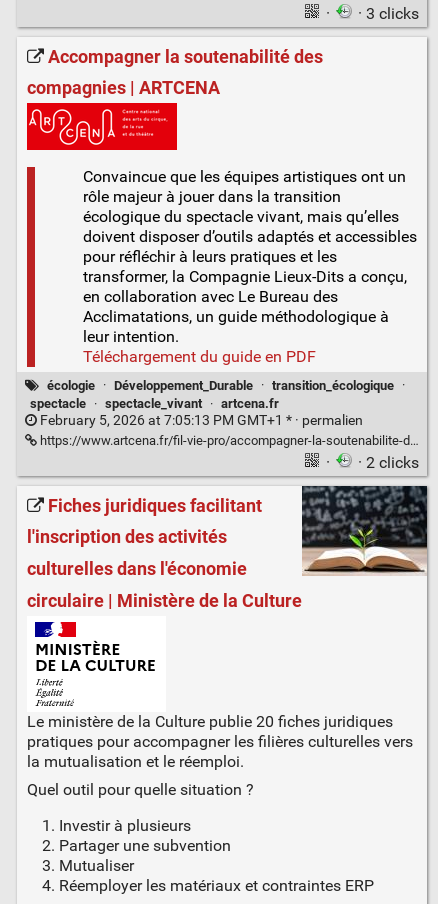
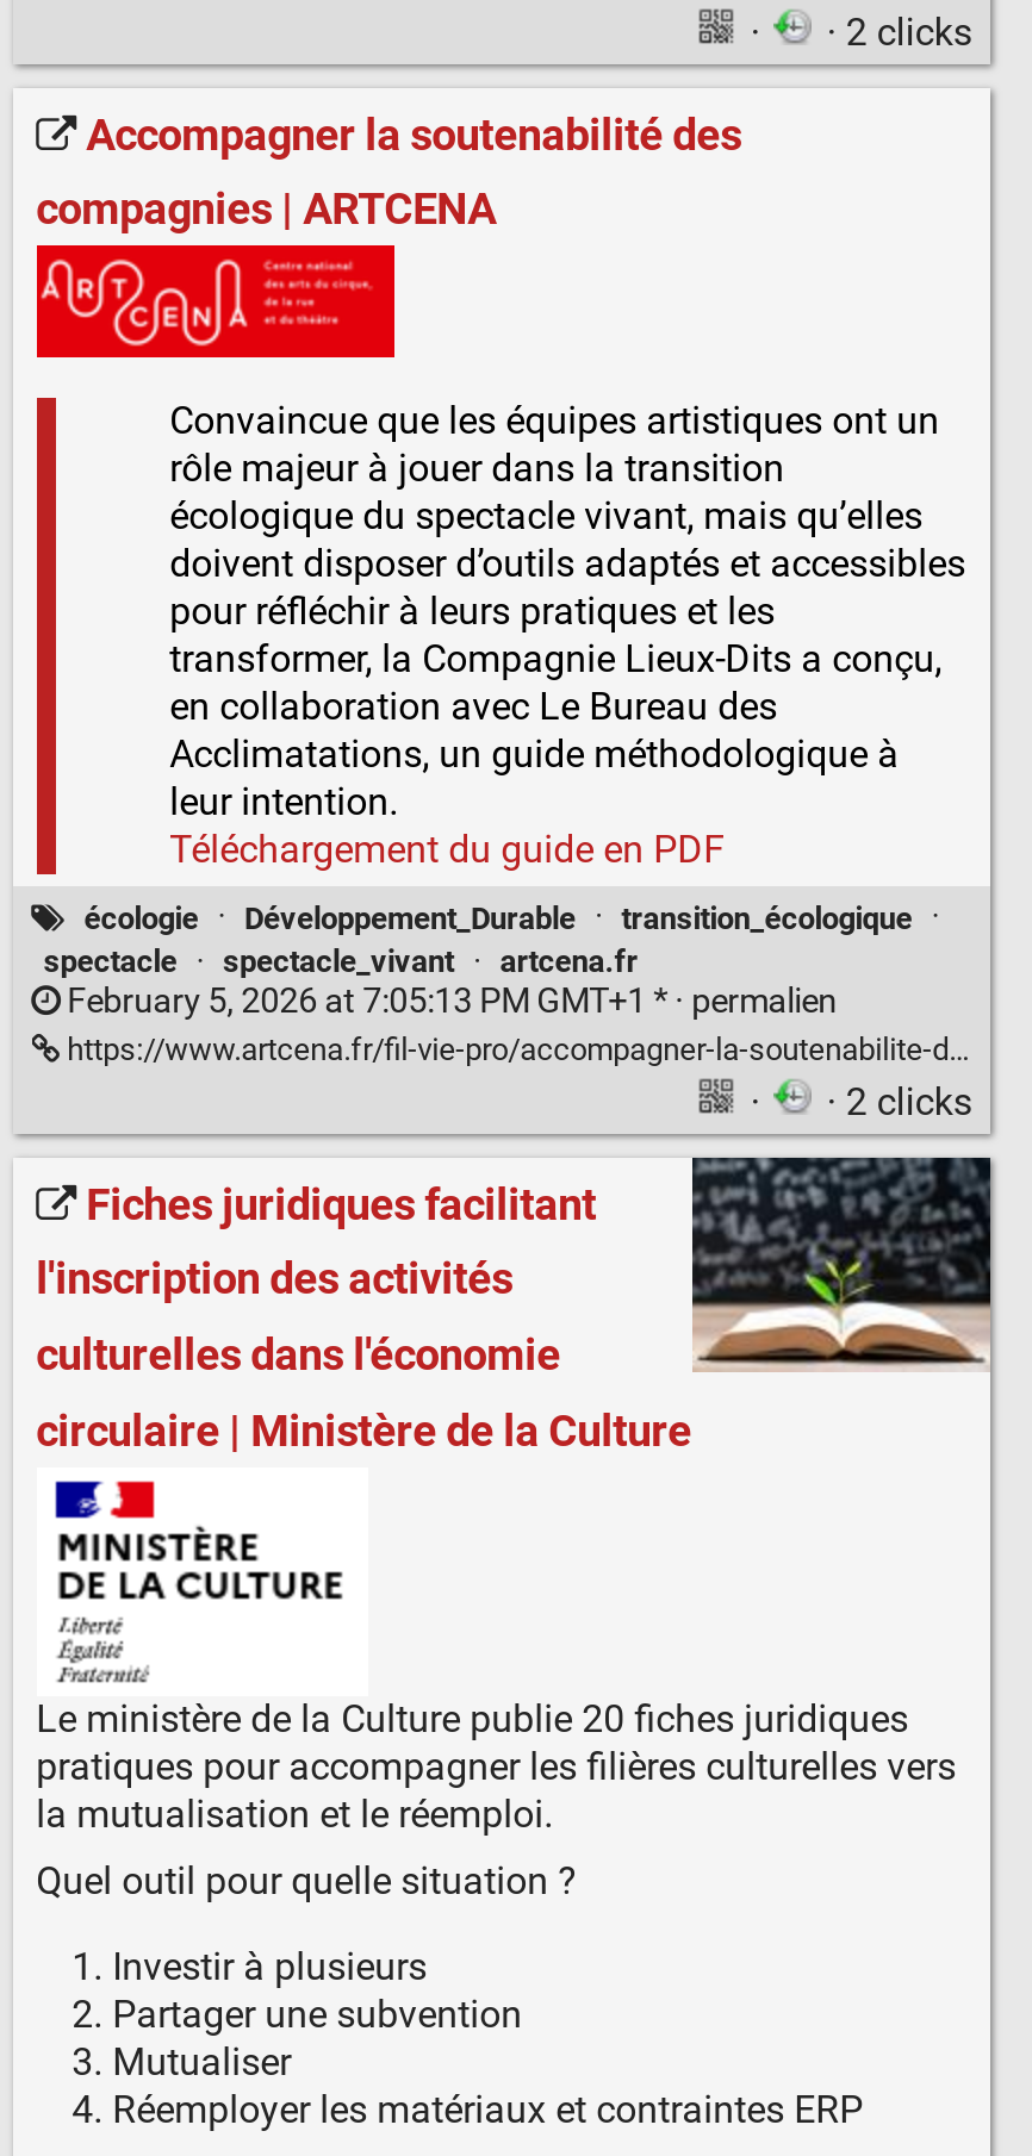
- · 3 clicks
+ · 2 clicks
